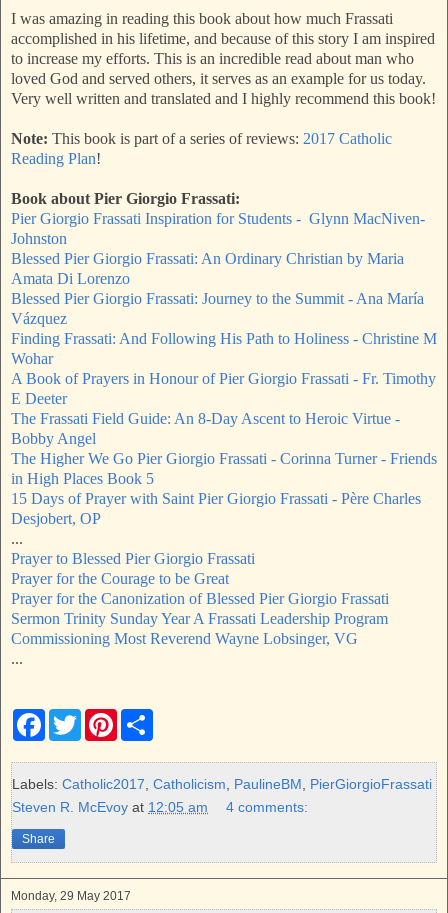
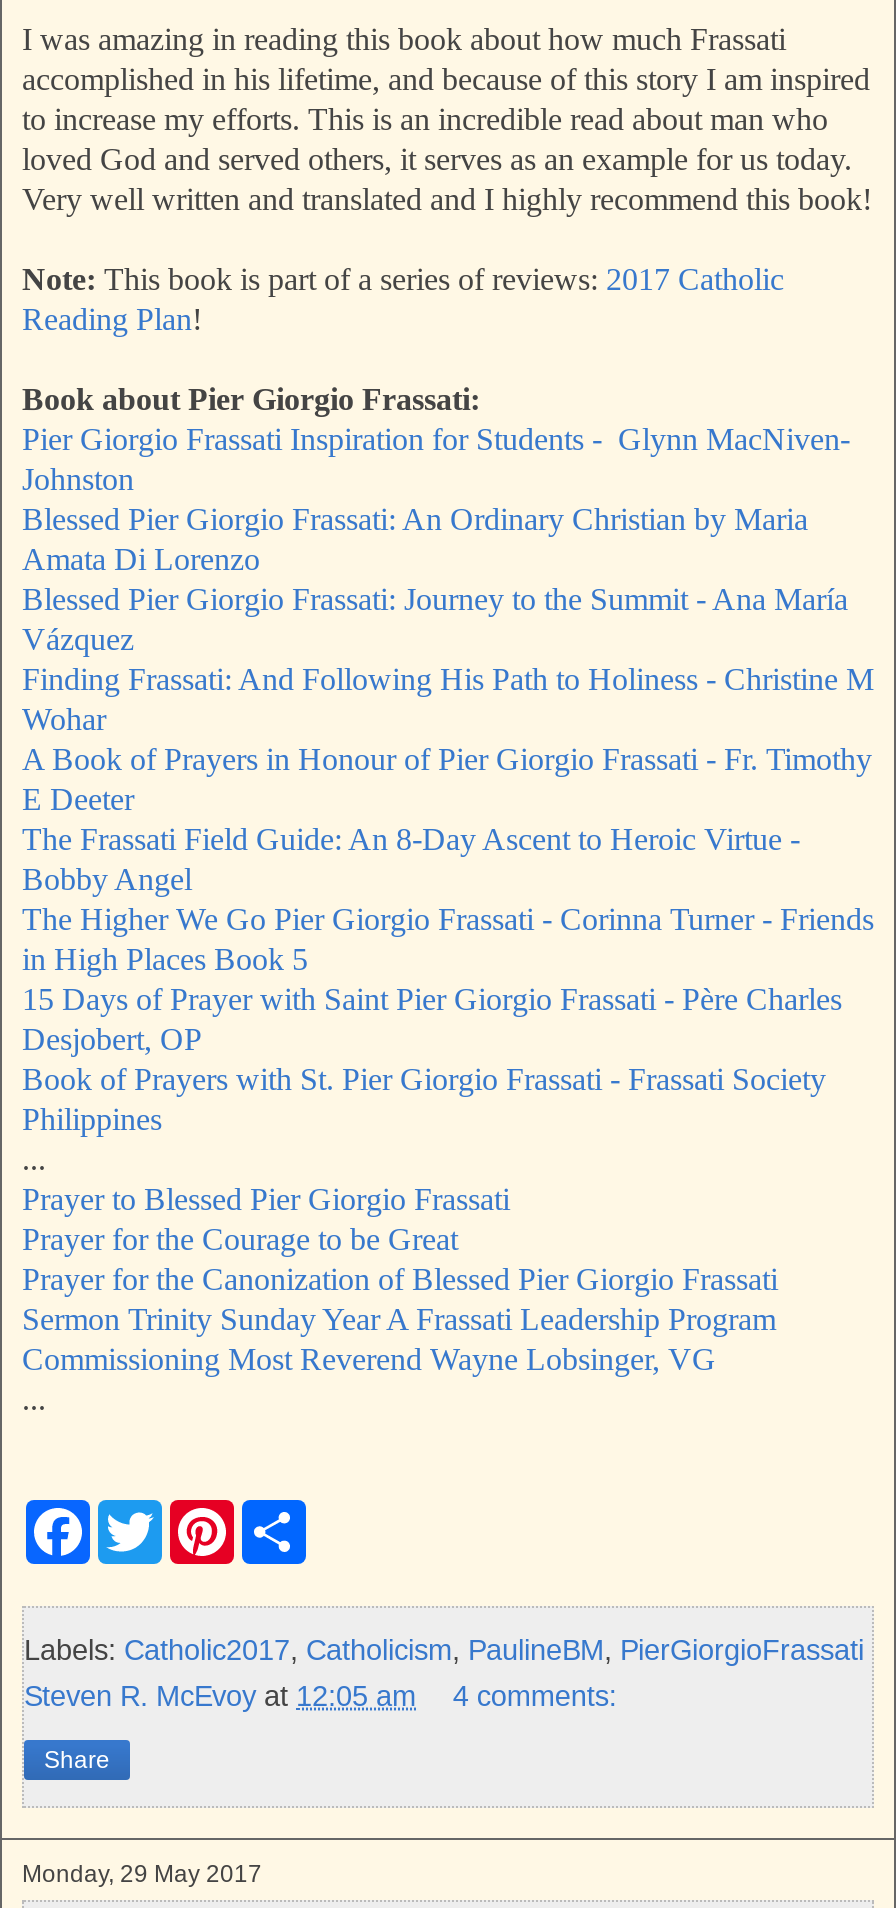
+ Book of Prayers with St. Pier Giorgio Frassati - Frassati Society
+ Philippines
